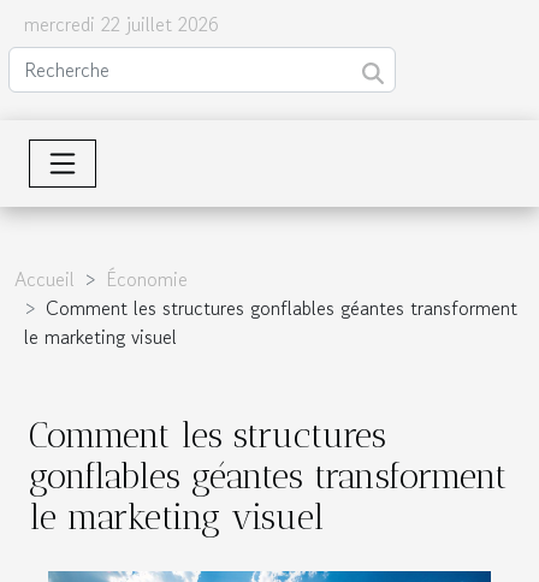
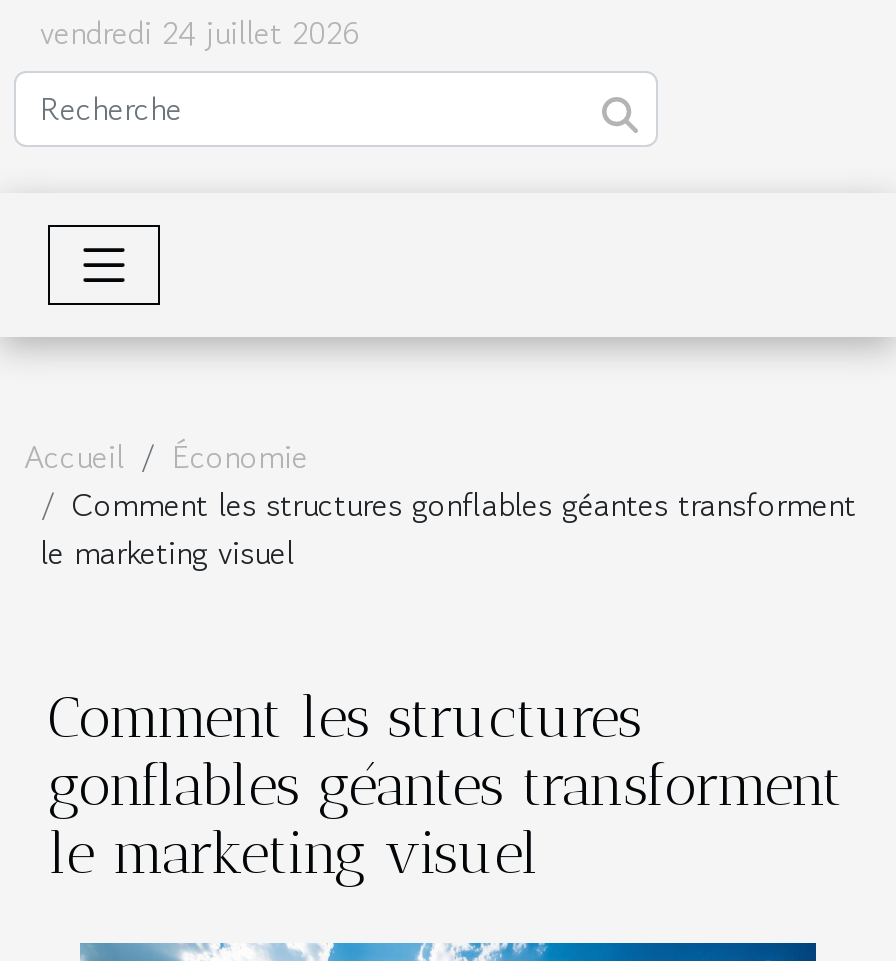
- mercredi 22 juillet 2026
+ vendredi 24 juillet 2026
